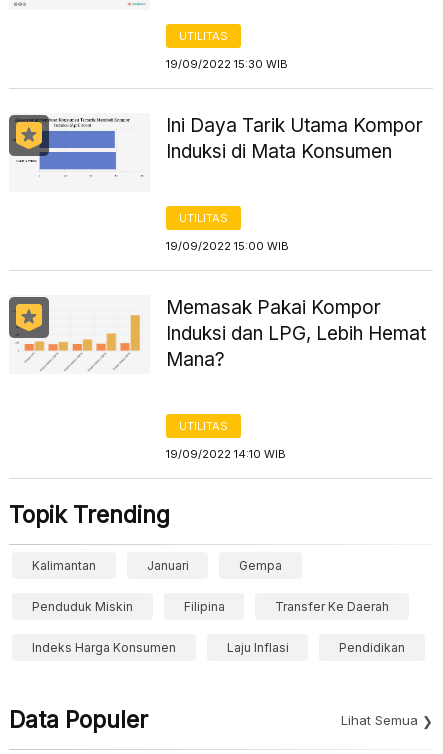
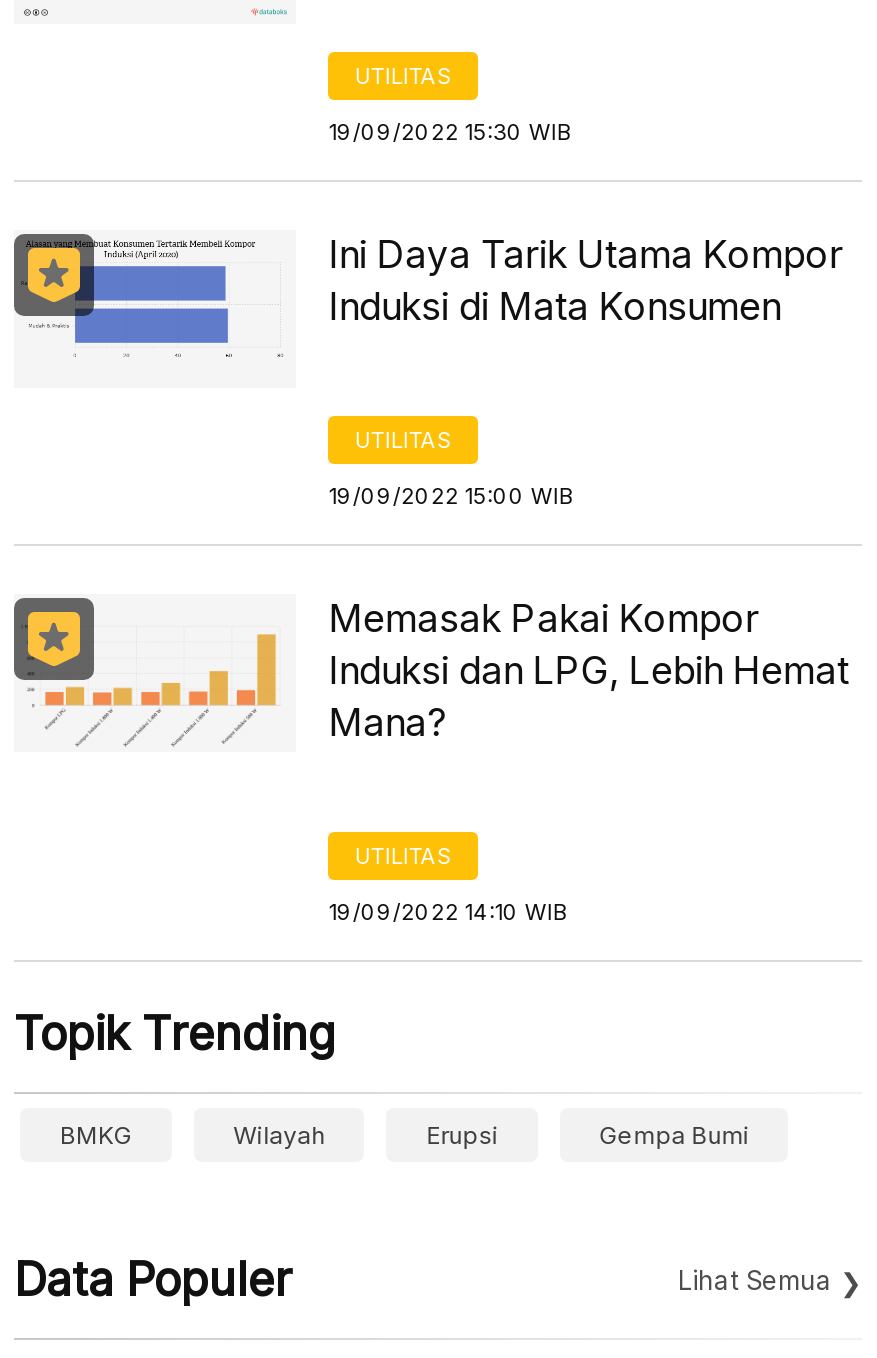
- Kalimantan
- Januari
- Gempa
- Penduduk Miskin
- Filipina
- Transfer Ke Daerah
- Indeks Harga Konsumen
- Laju Inflasi
- Pendidikan
+ BMKG
+ Wilayah
+ Erupsi
+ Gempa Bumi
